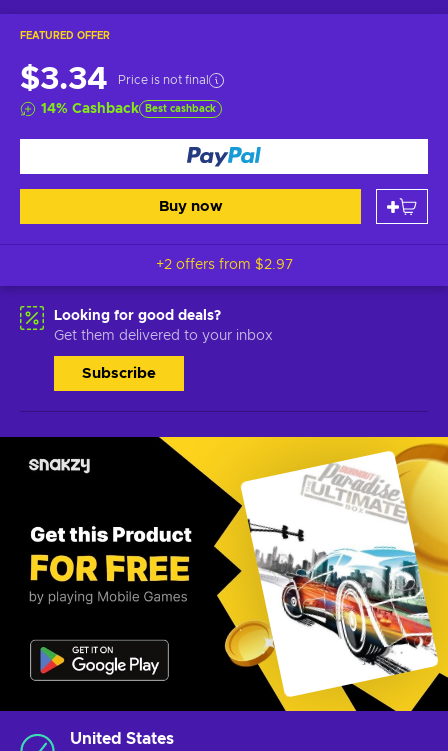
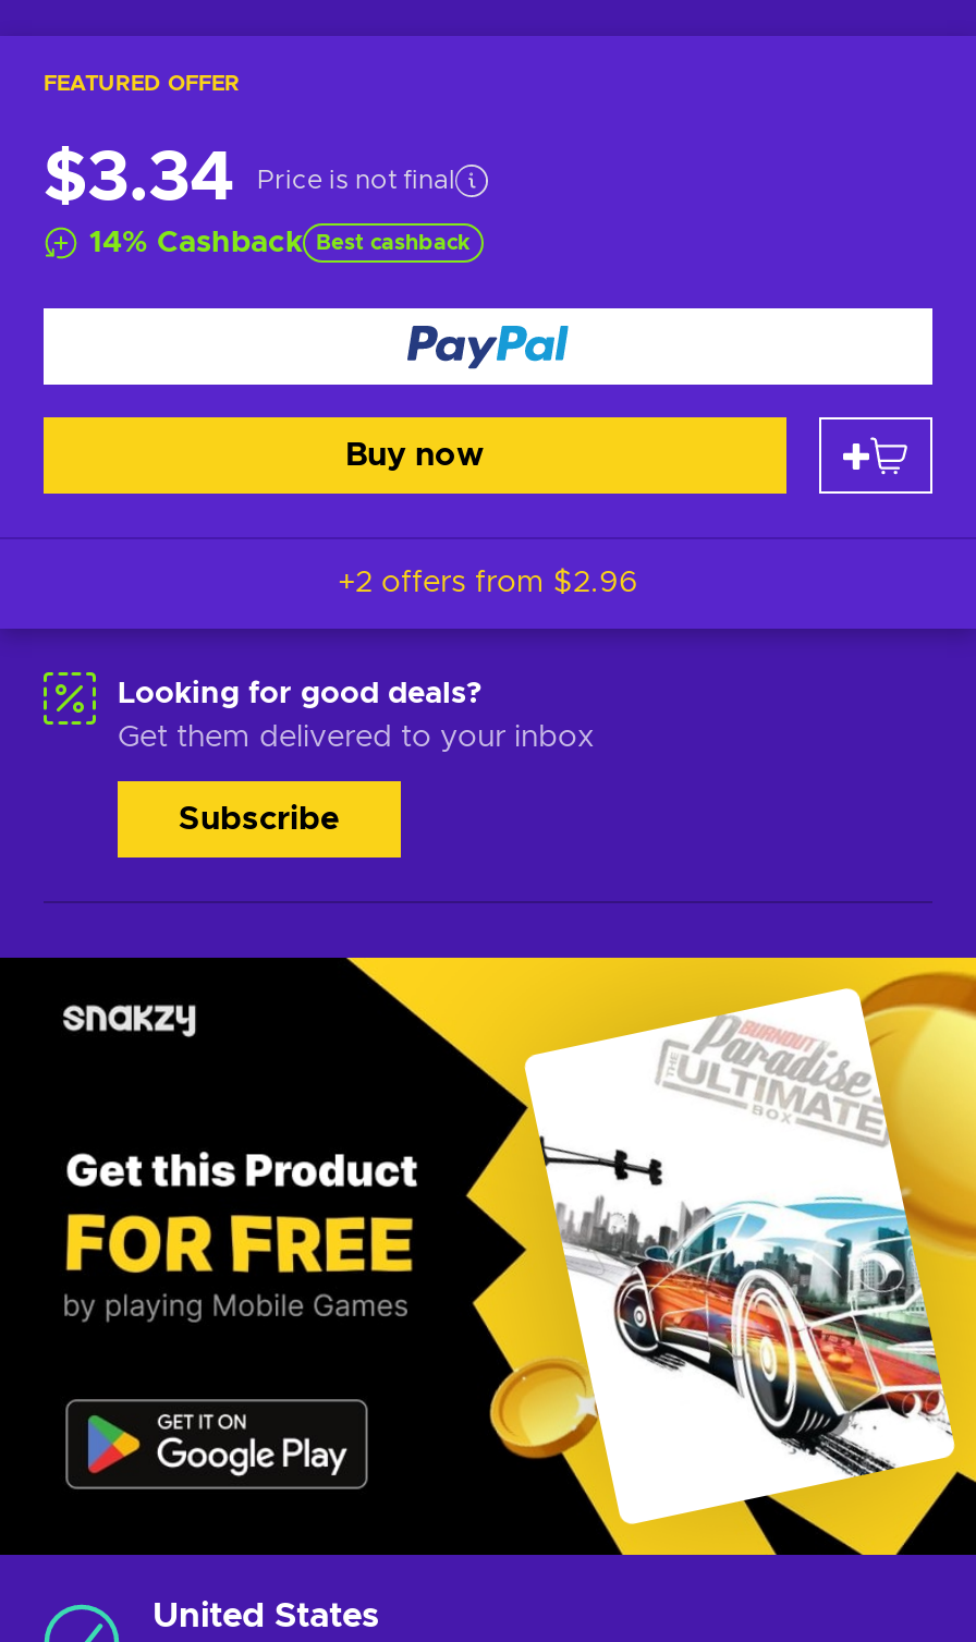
- +2 offers from $2.97
+ +2 offers from $2.96
